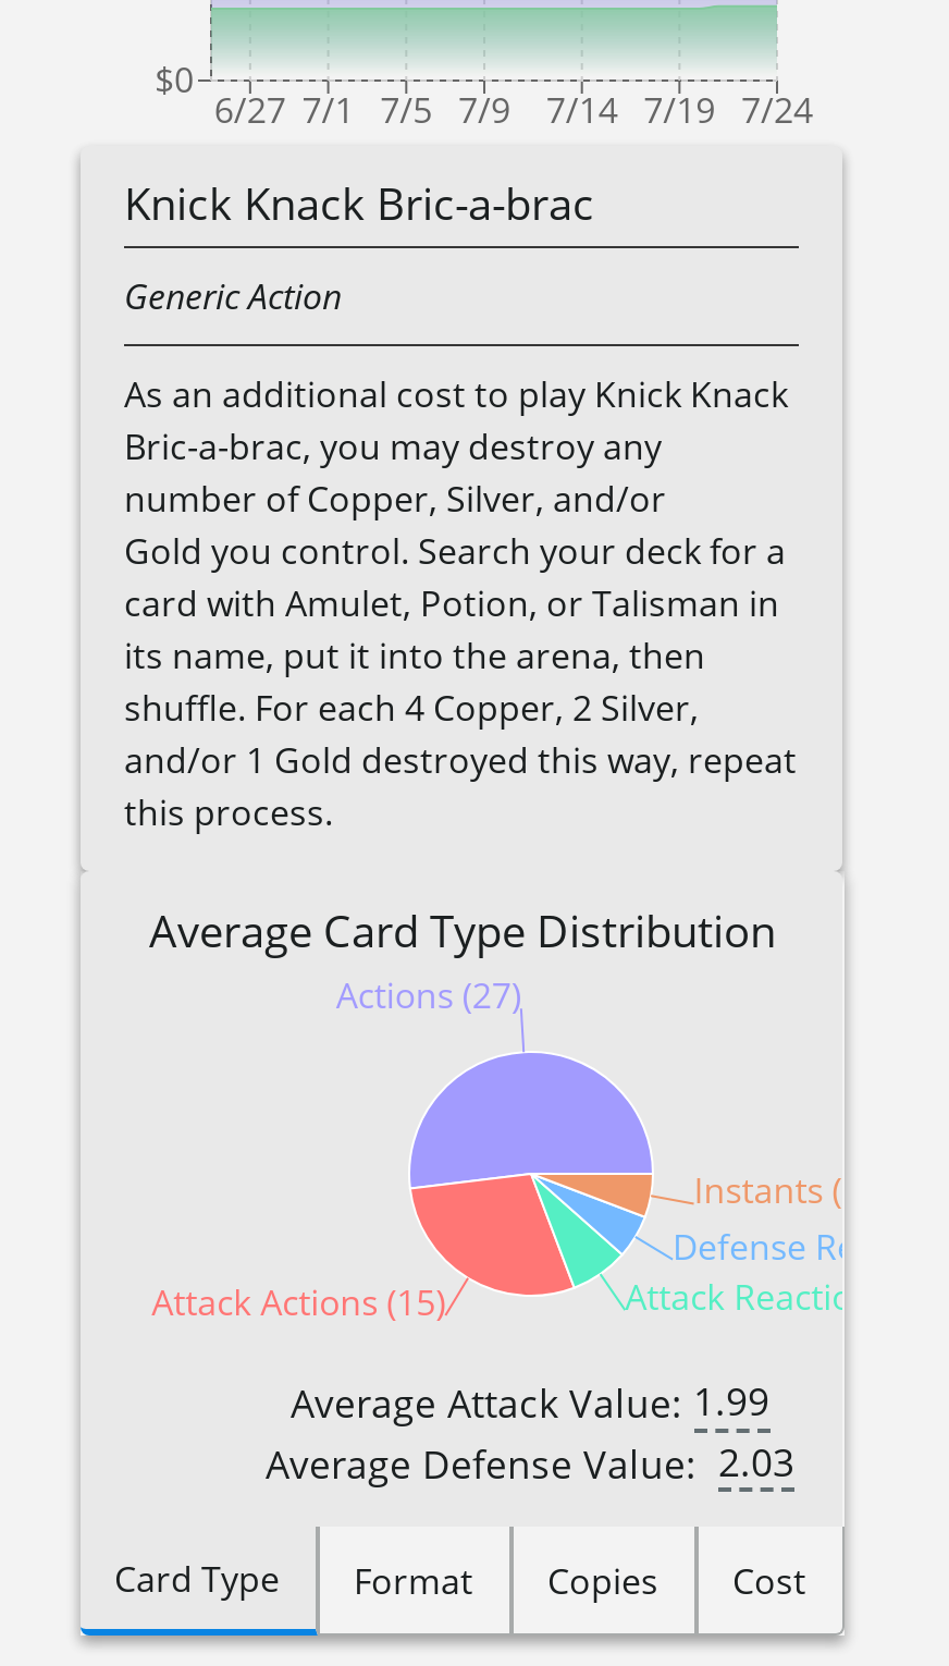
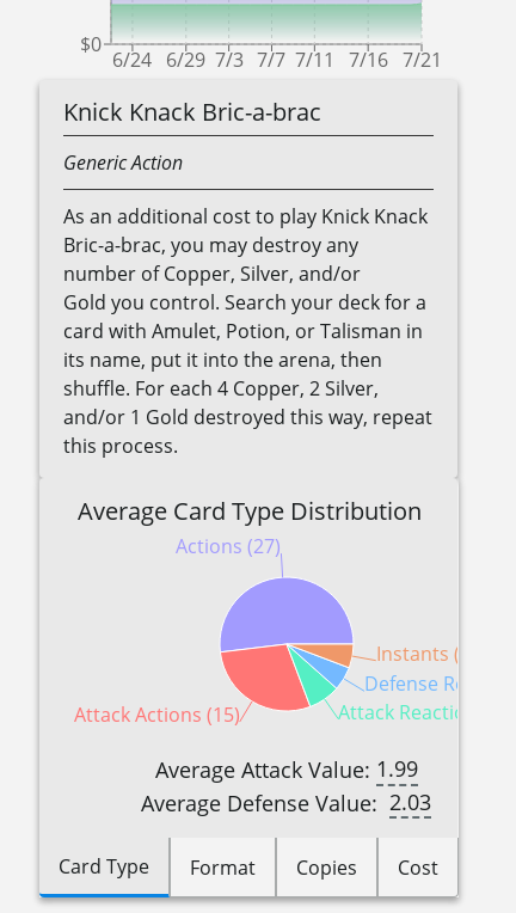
- 6/27 7/1 7/5 7/9
- 7/14 7/19 7/24
+ 6/24 6/29 7/3 7/7 7/11 7/16 7/21
